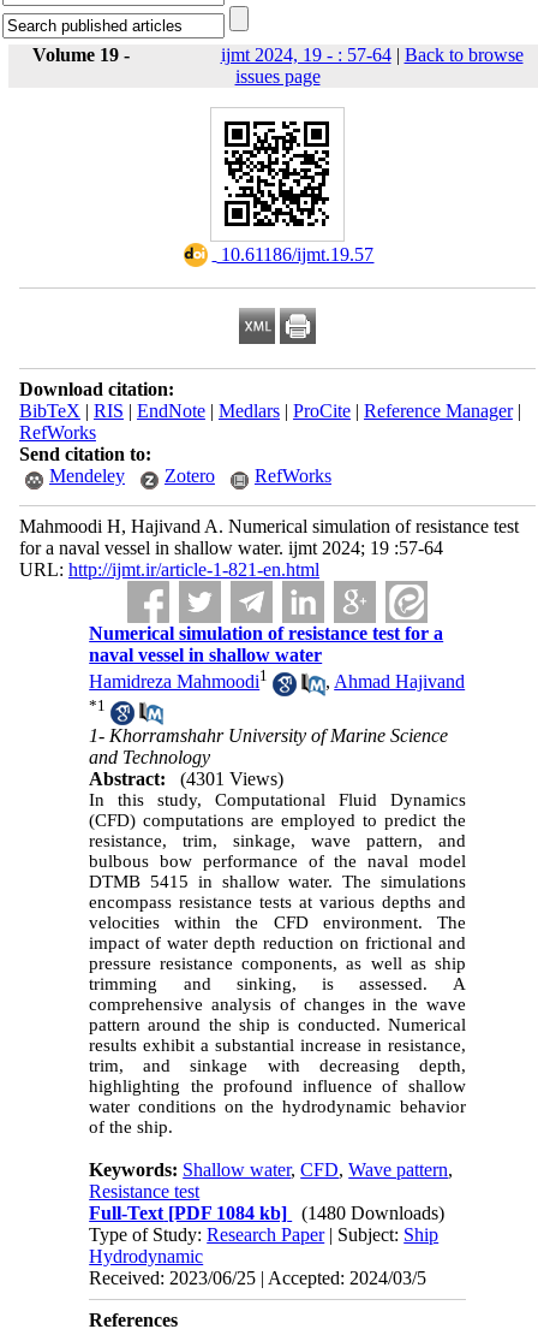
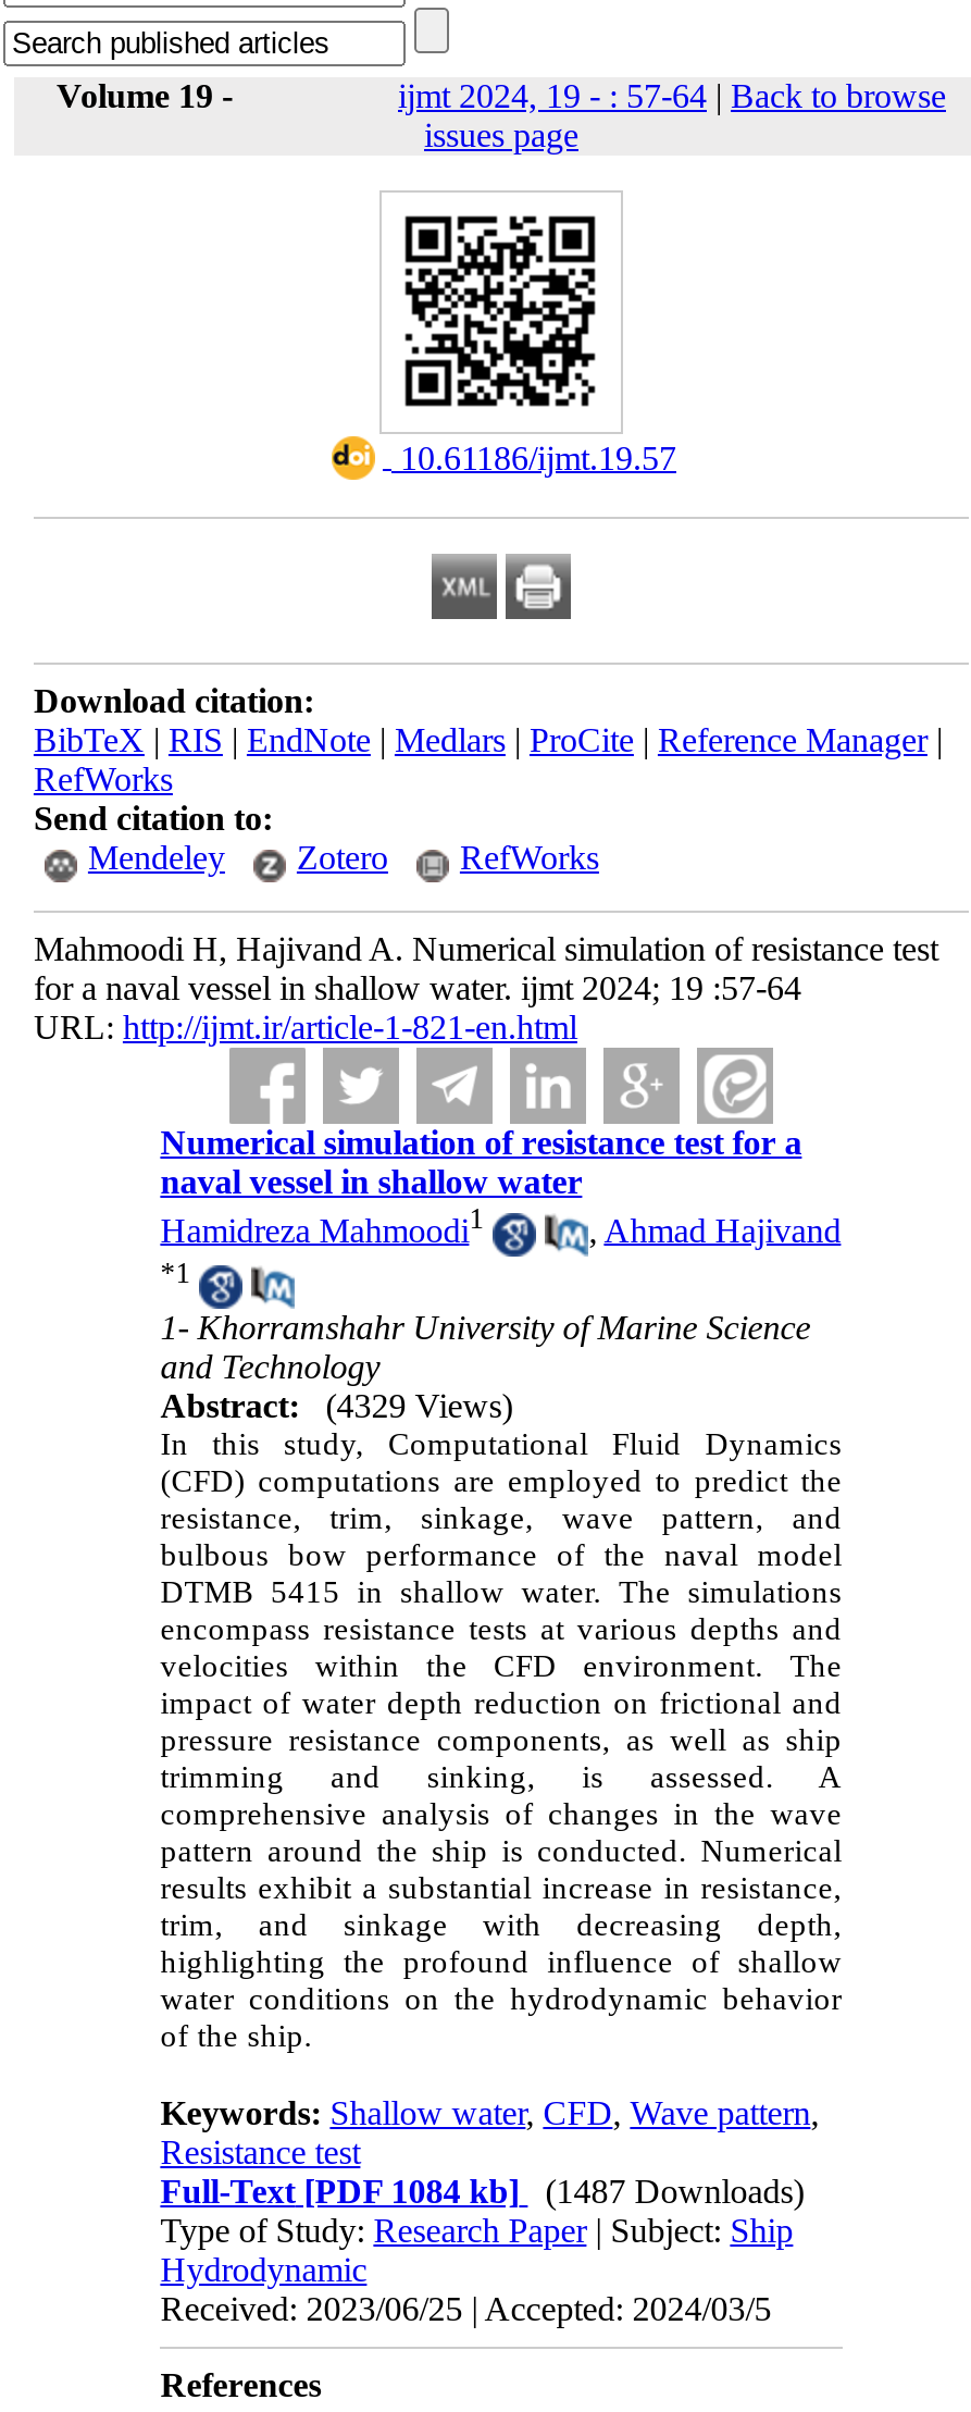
- Abstract: (4301 Views)
+ Abstract: (4329 Views)

- Full-Text [PDF 1084 kb] (1480 Downloads)
+ Full-Text [PDF 1084 kb] (1487 Downloads)
